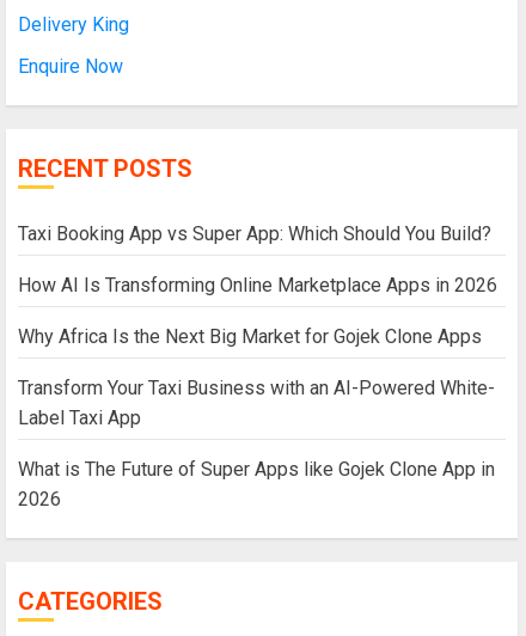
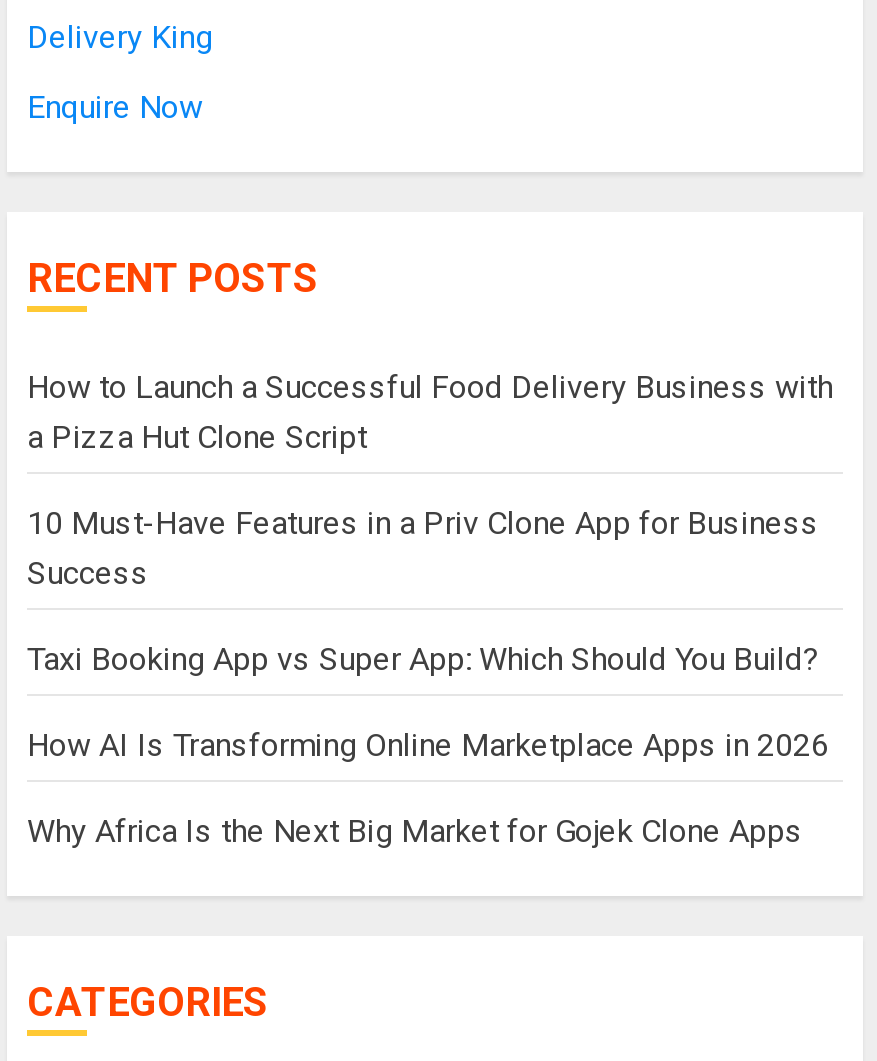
+ How to Launch a Successful Food Delivery Business with
+ a Pizza Hut Clone Script
+ 10 Must-Have Features in a Priv Clone App for Business
+ Success

moved down: Taxi Booking App vs Super App: Which Should You Build? | How AI Is Transforming Online Marketplace Apps in 2026 | Why Africa Is the Next Big Market for Gojek Clone Apps

- Transform Your Taxi Business with an AI-Powered White-
- Label Taxi App
- What is The Future of Super Apps like Gojek Clone App in
- 2026
